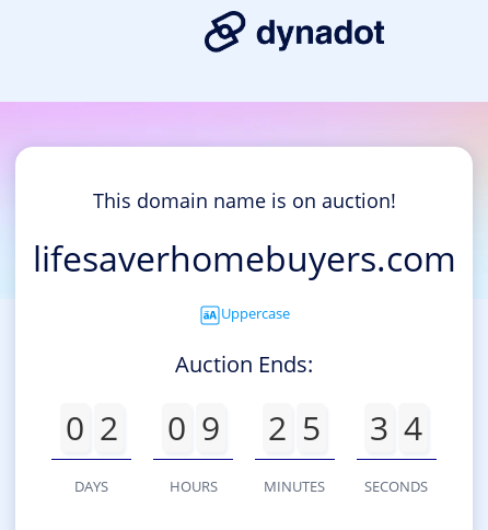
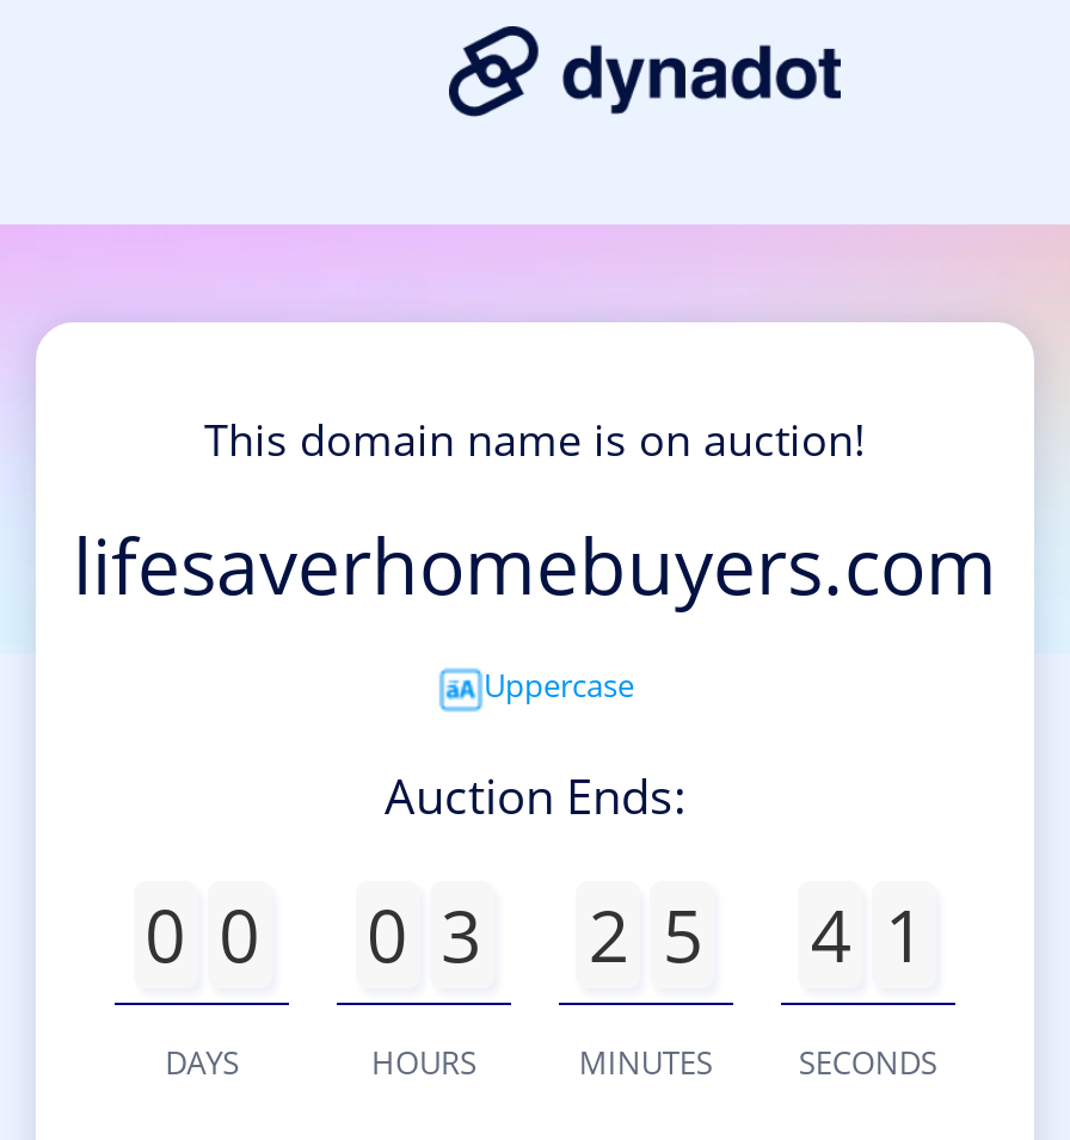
- 0 2
+ 0 0

- 0 9
+ 0 3

- 3 4
+ 4 1
